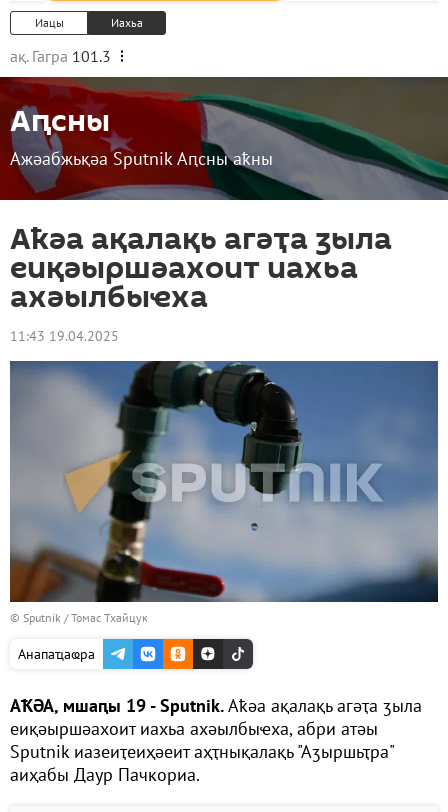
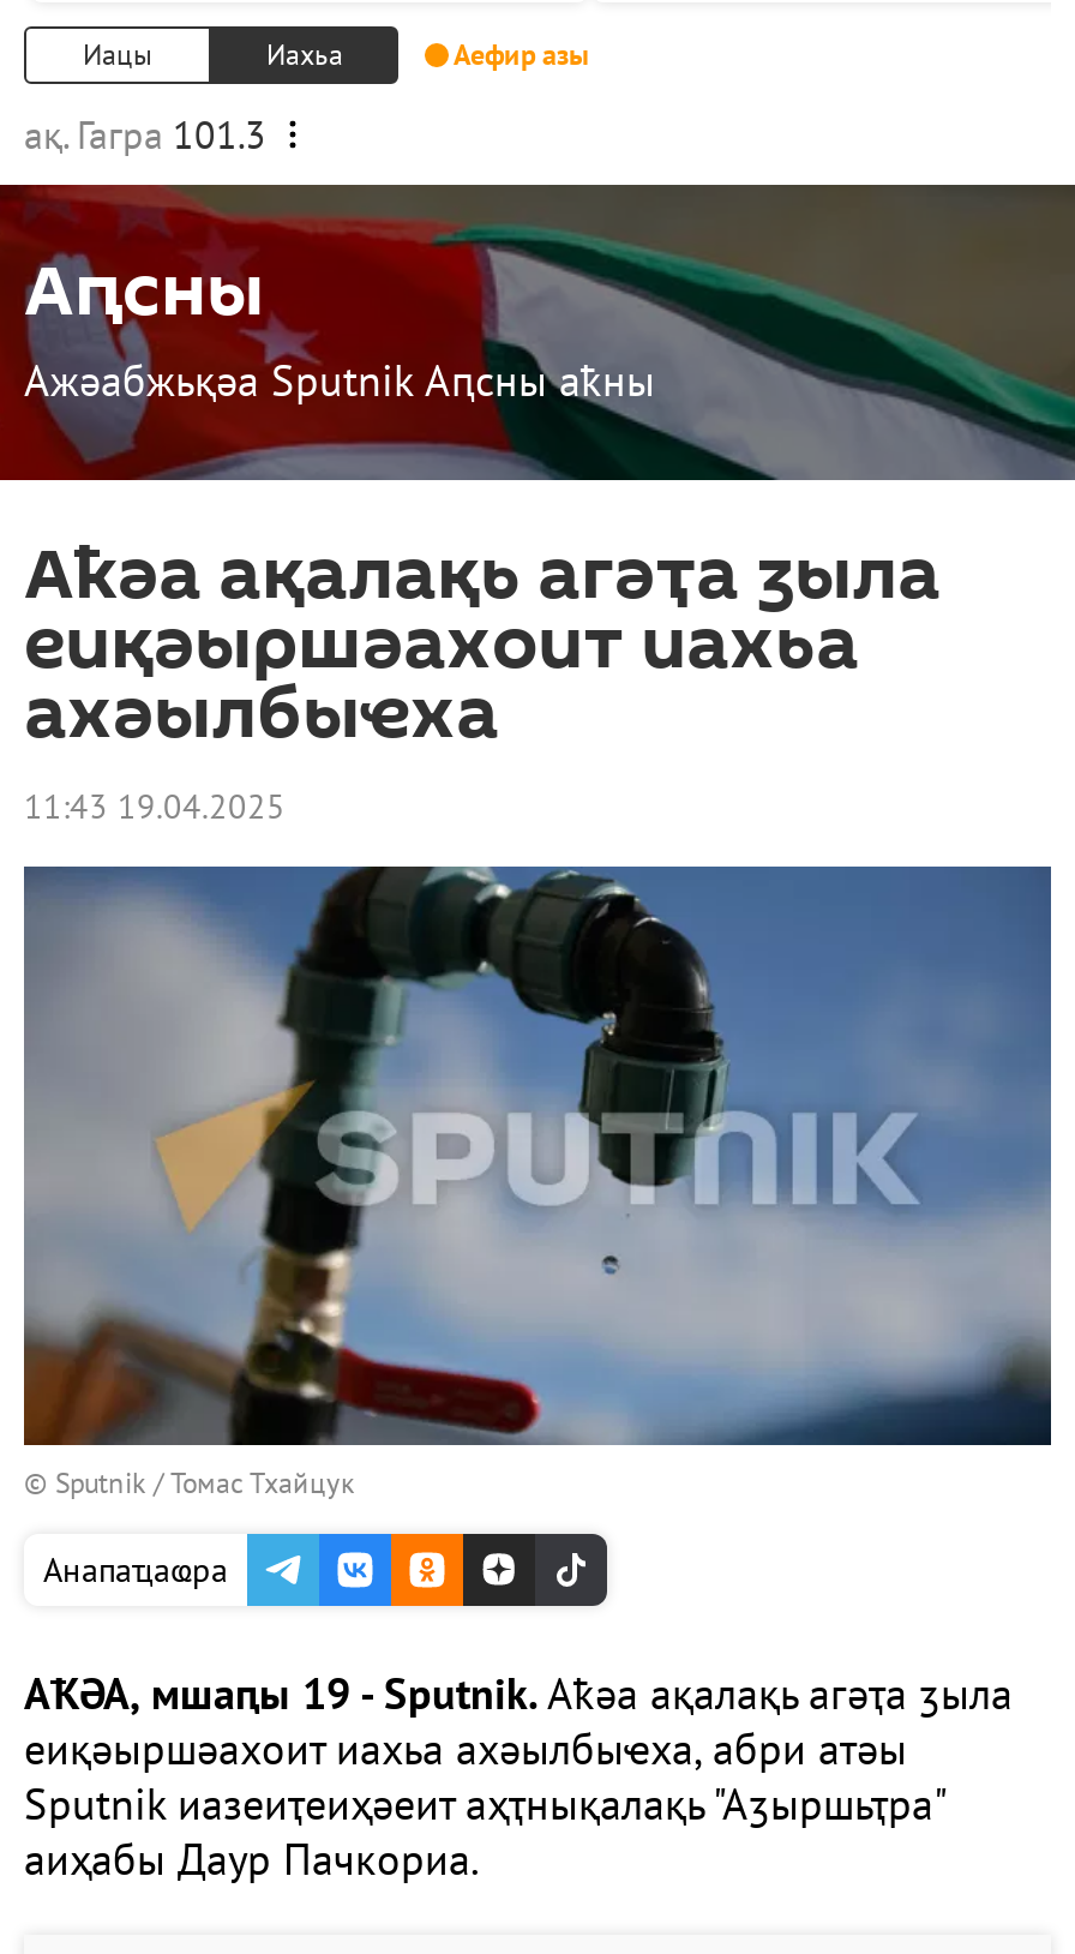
+ Аефир азы
